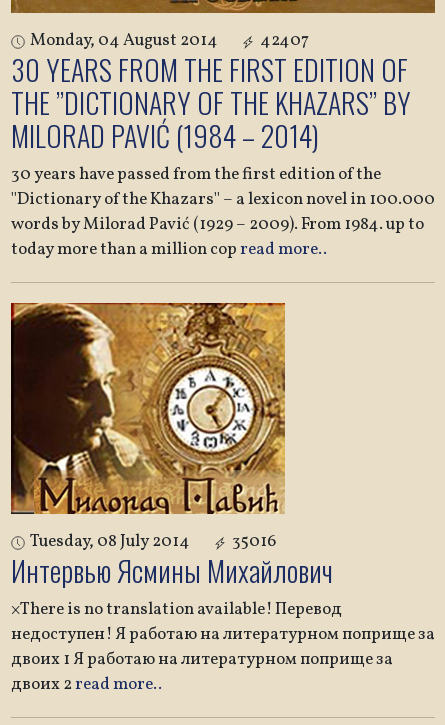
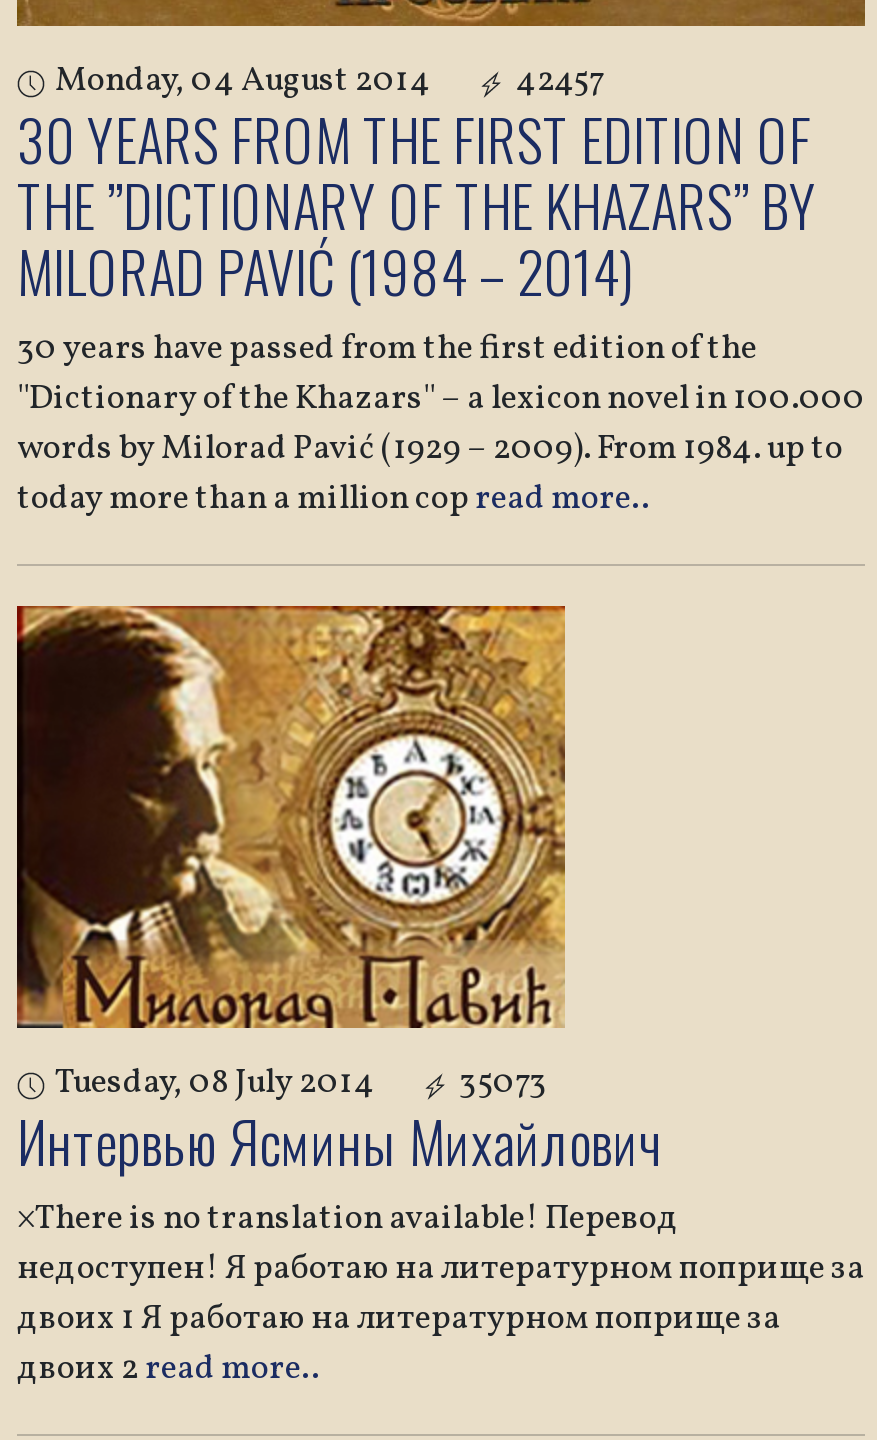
- Monday, 04 August 2014 42407
+ Monday, 04 August 2014 42457

- Tuesday, 08 July 2014 35016
+ Tuesday, 08 July 2014 35073
